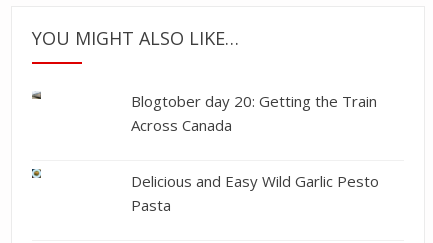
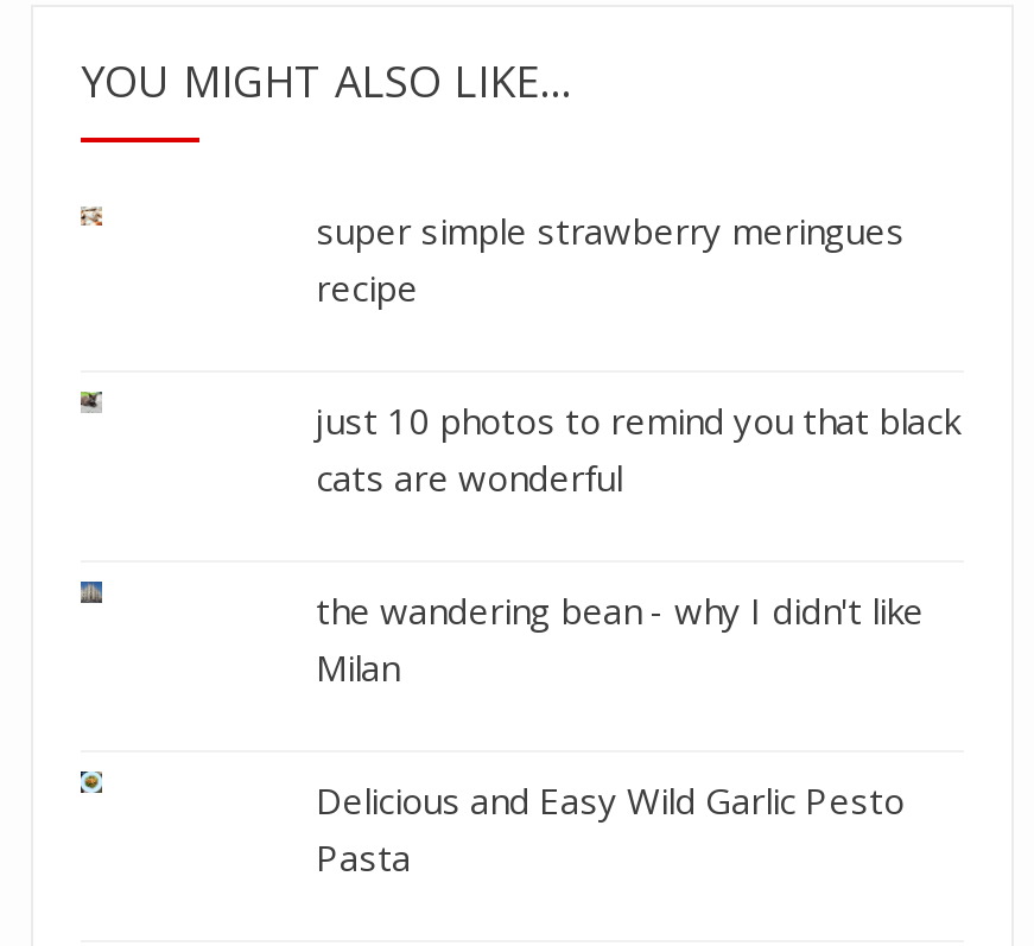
- Blogtober day 20: Getting the Train
- Across Canada
+ super simple strawberry meringues
+ recipe
+ just 10 photos to remind you that black
+ cats are wonderful
+ the wandering bean - why I didn't like
+ Milan
